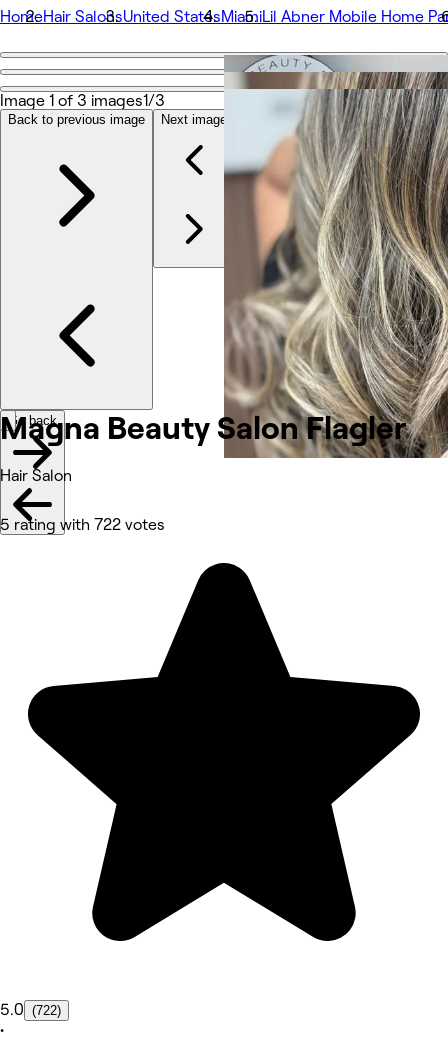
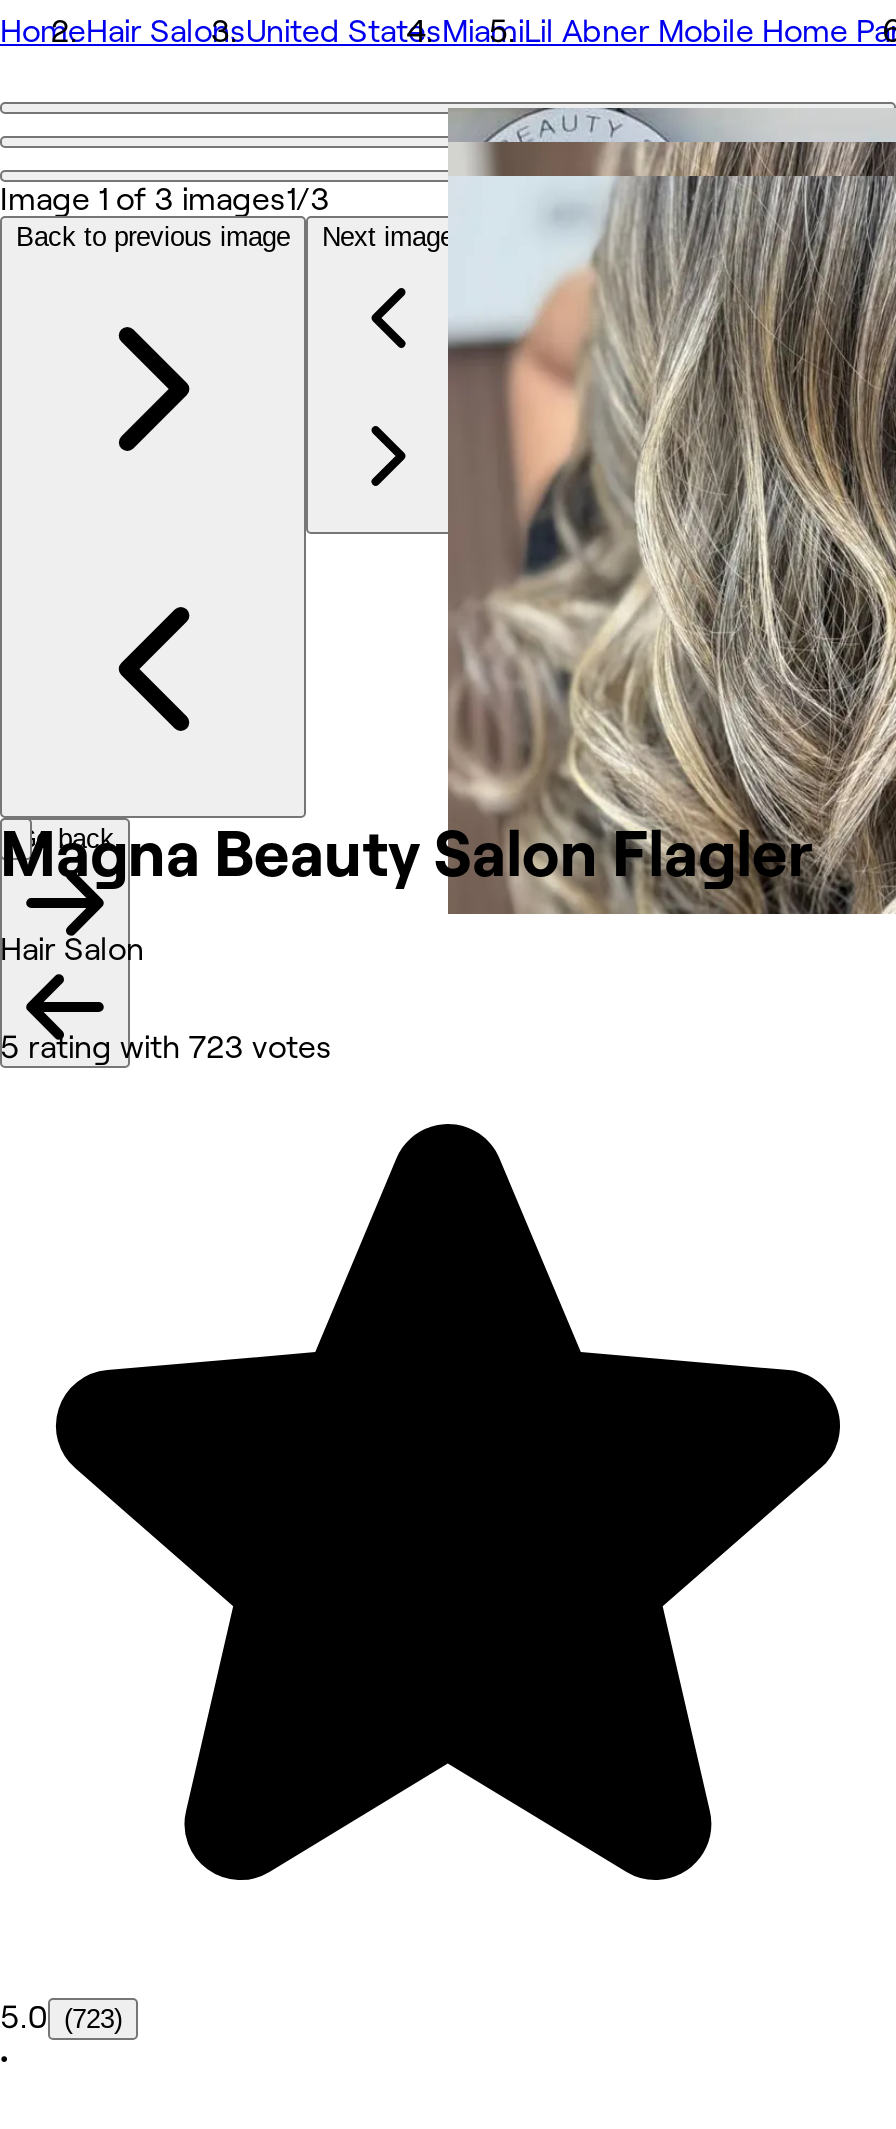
- 5 rating with 722 votes
+ 5 rating with 723 votes

- 5.0 (722)
+ 5.0 (723)
